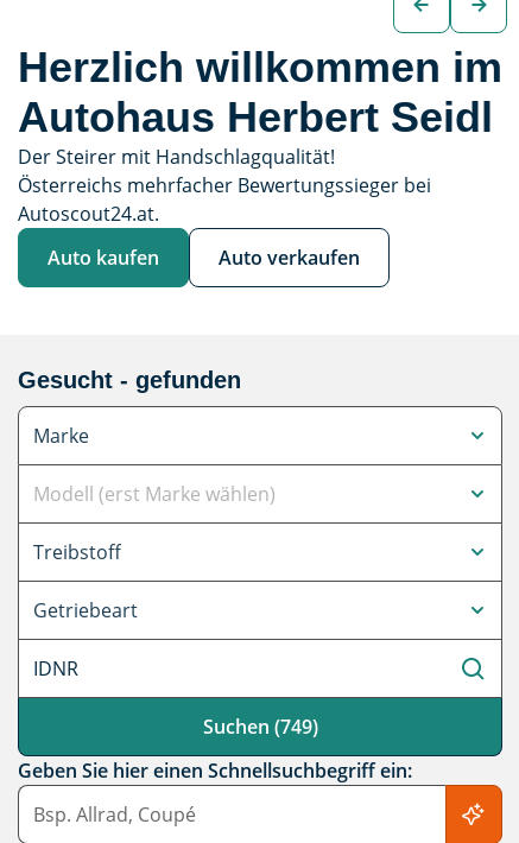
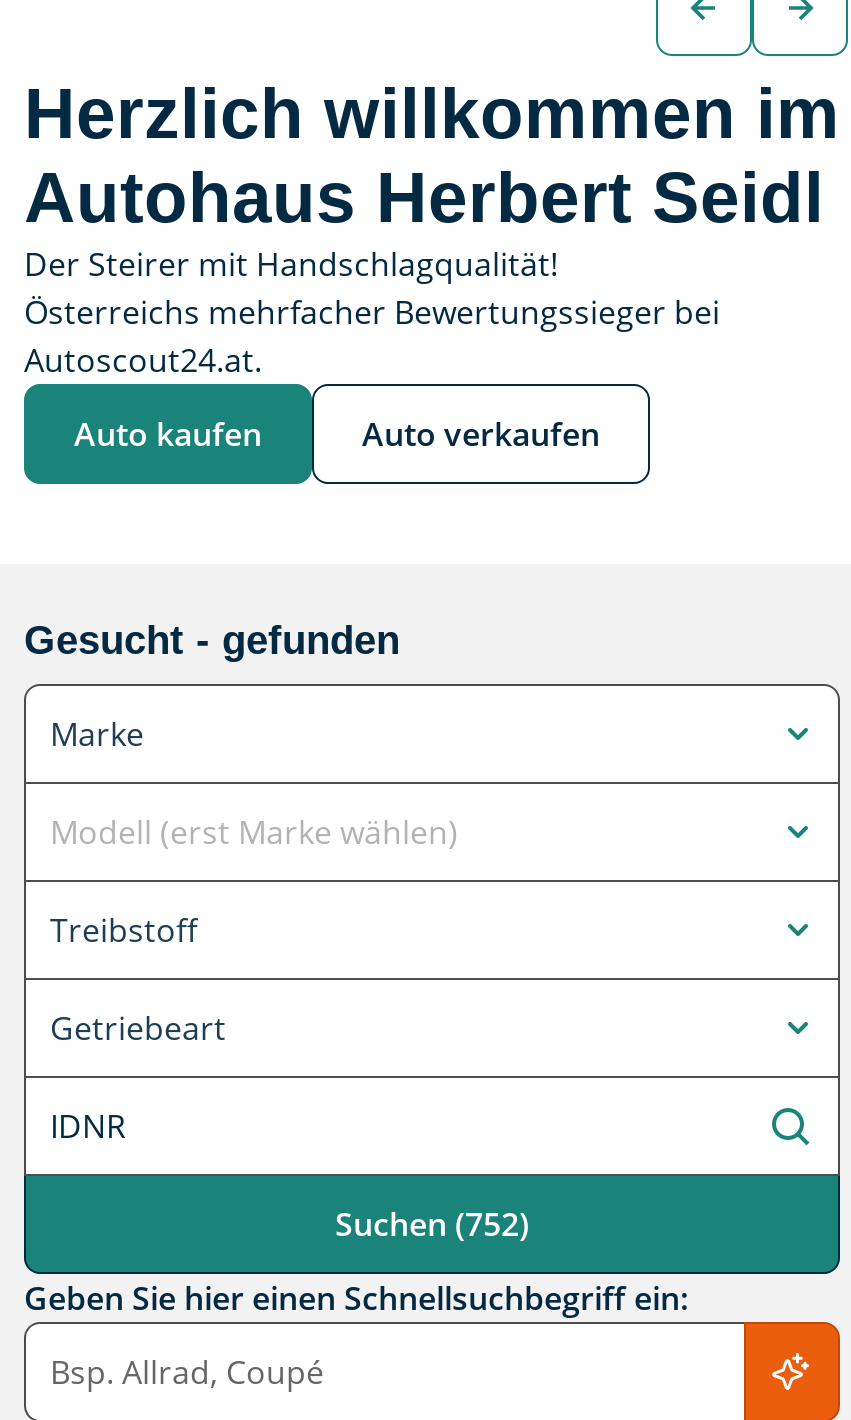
- Suchen (749)
+ Suchen (752)
